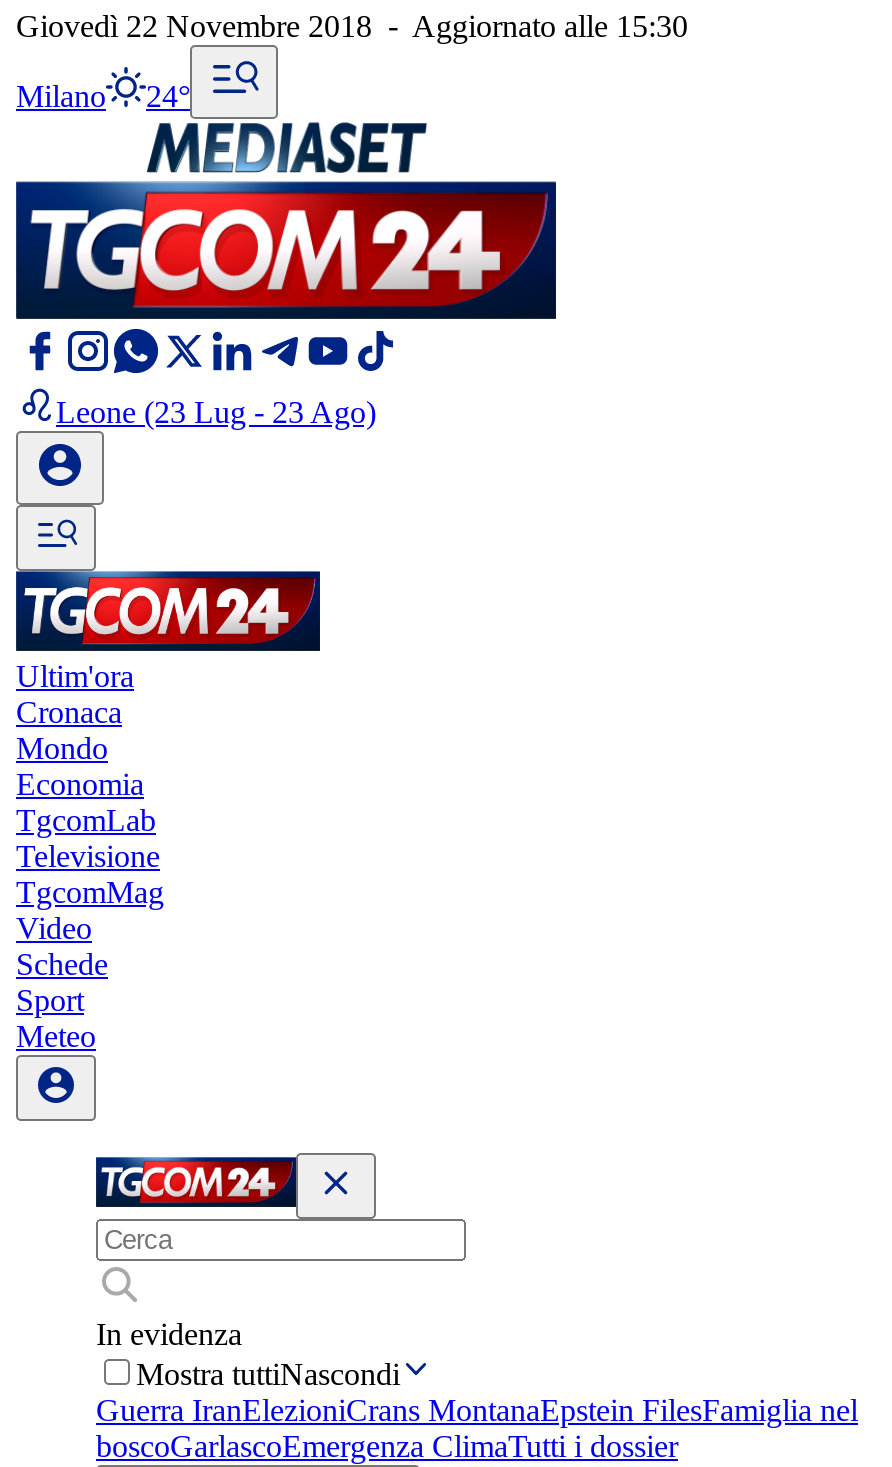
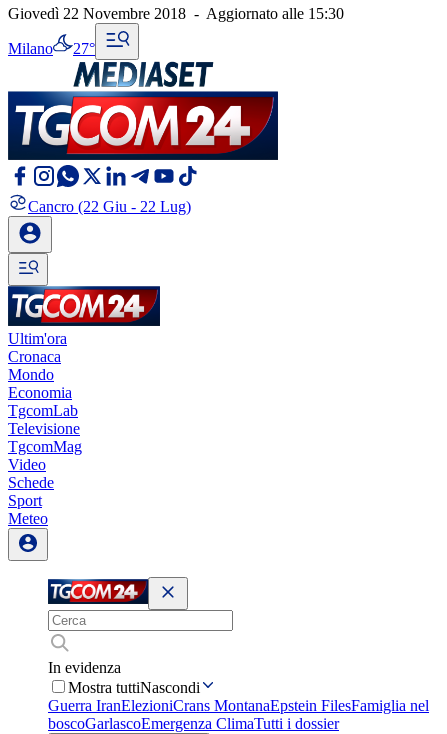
- Milano 24°
+ Milano 27°

- Leone (23 Lug - 23 Ago)
+ Cancro (22 Giu - 22 Lug)
